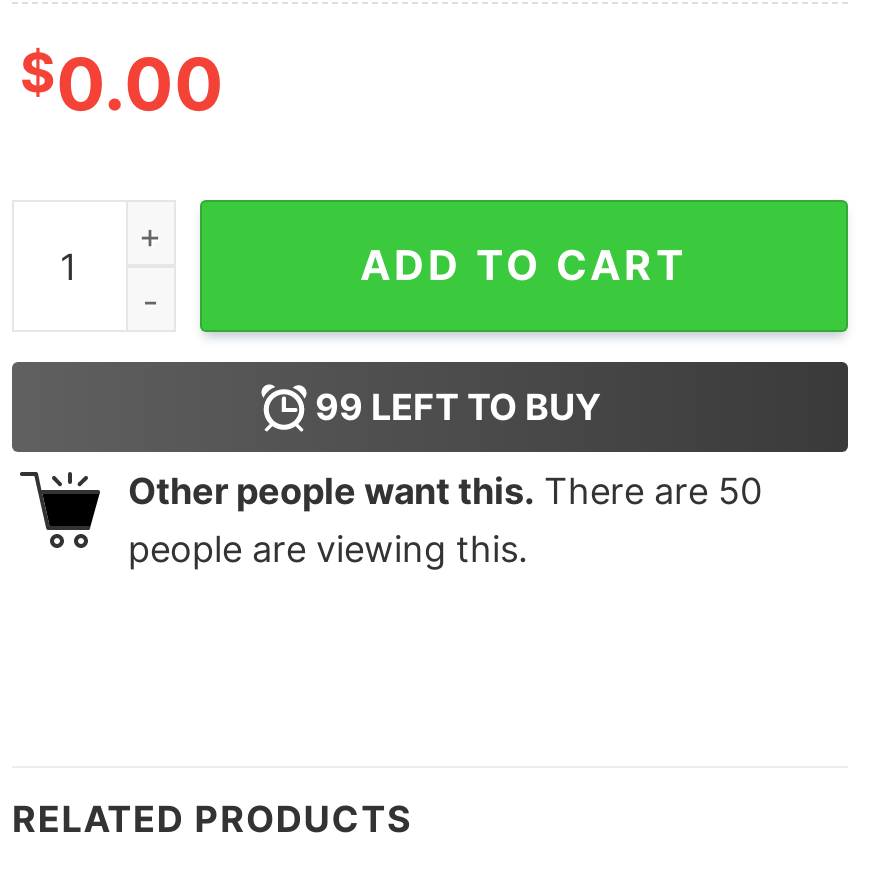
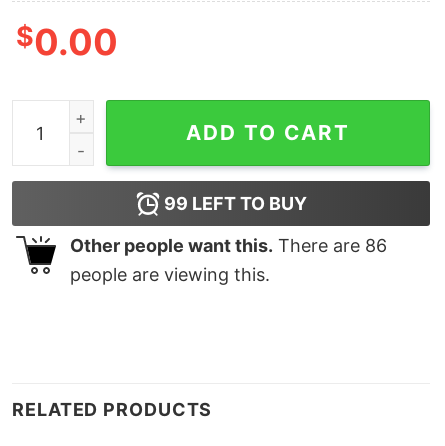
- Other people want this. There are 50
+ Other people want this. There are 86
